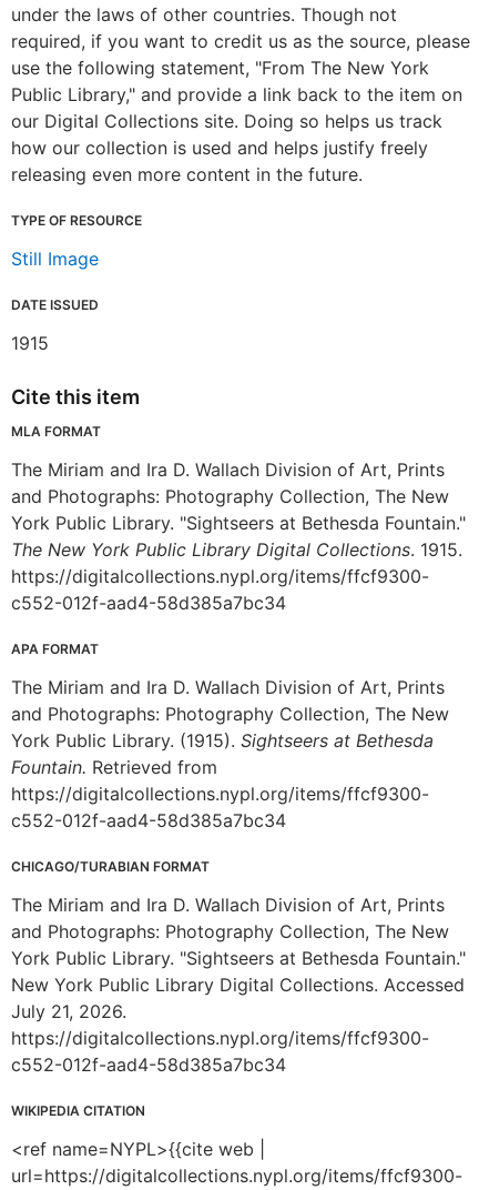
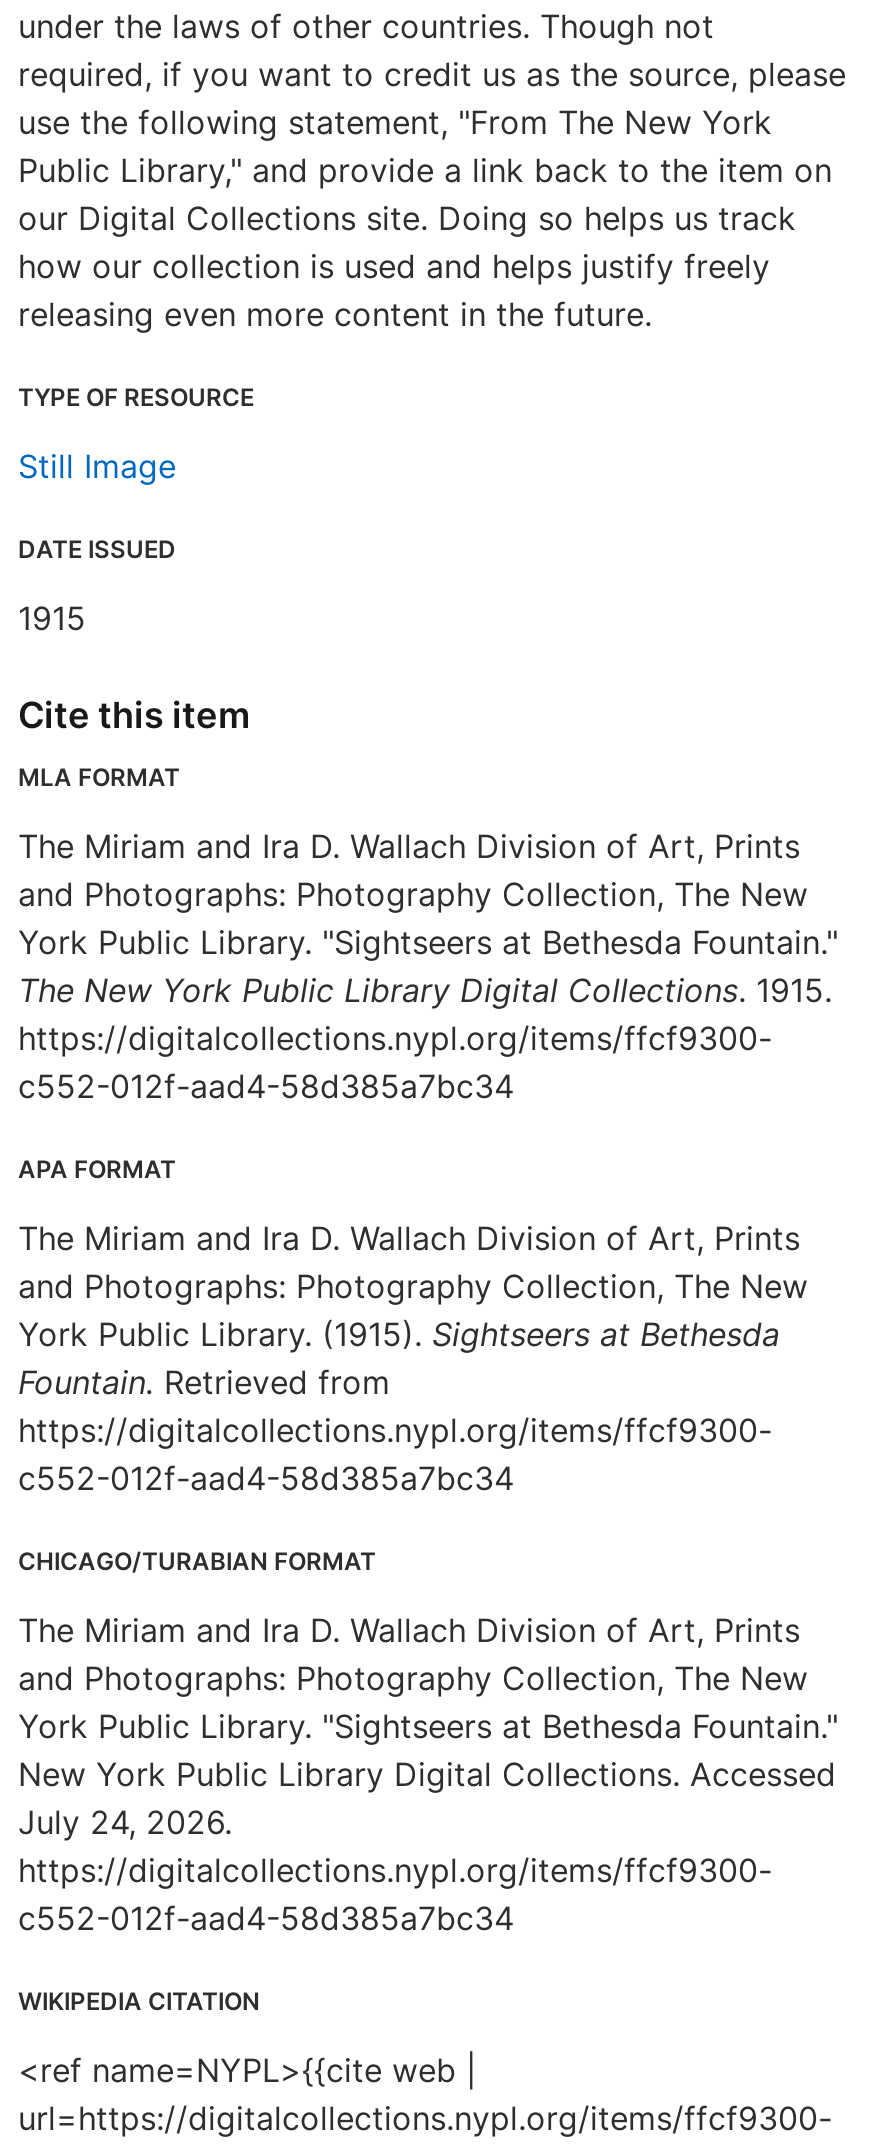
- July 21, 2026.
+ July 24, 2026.
